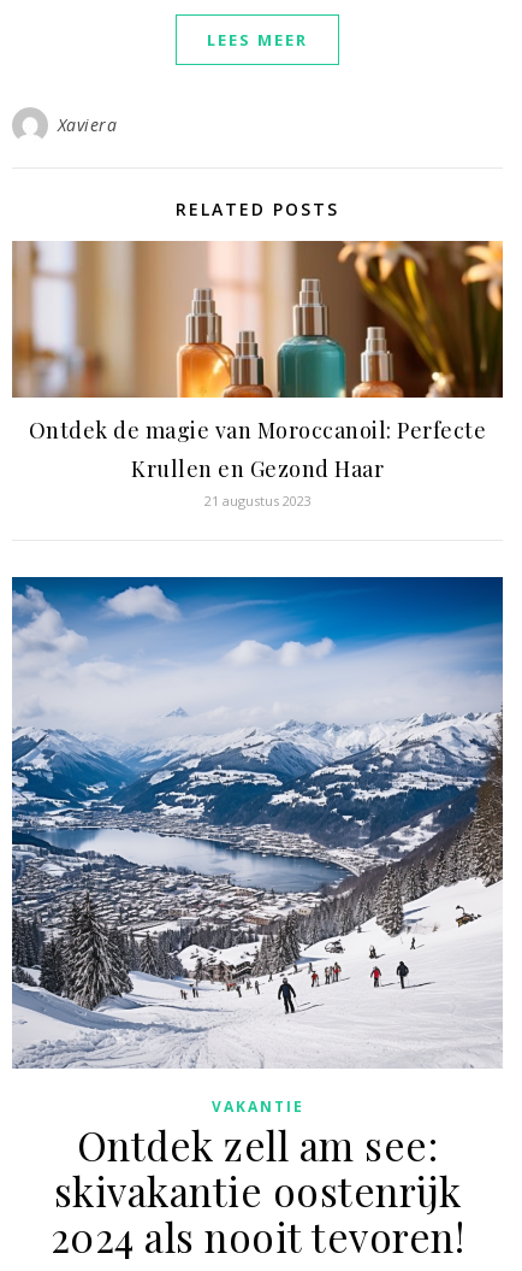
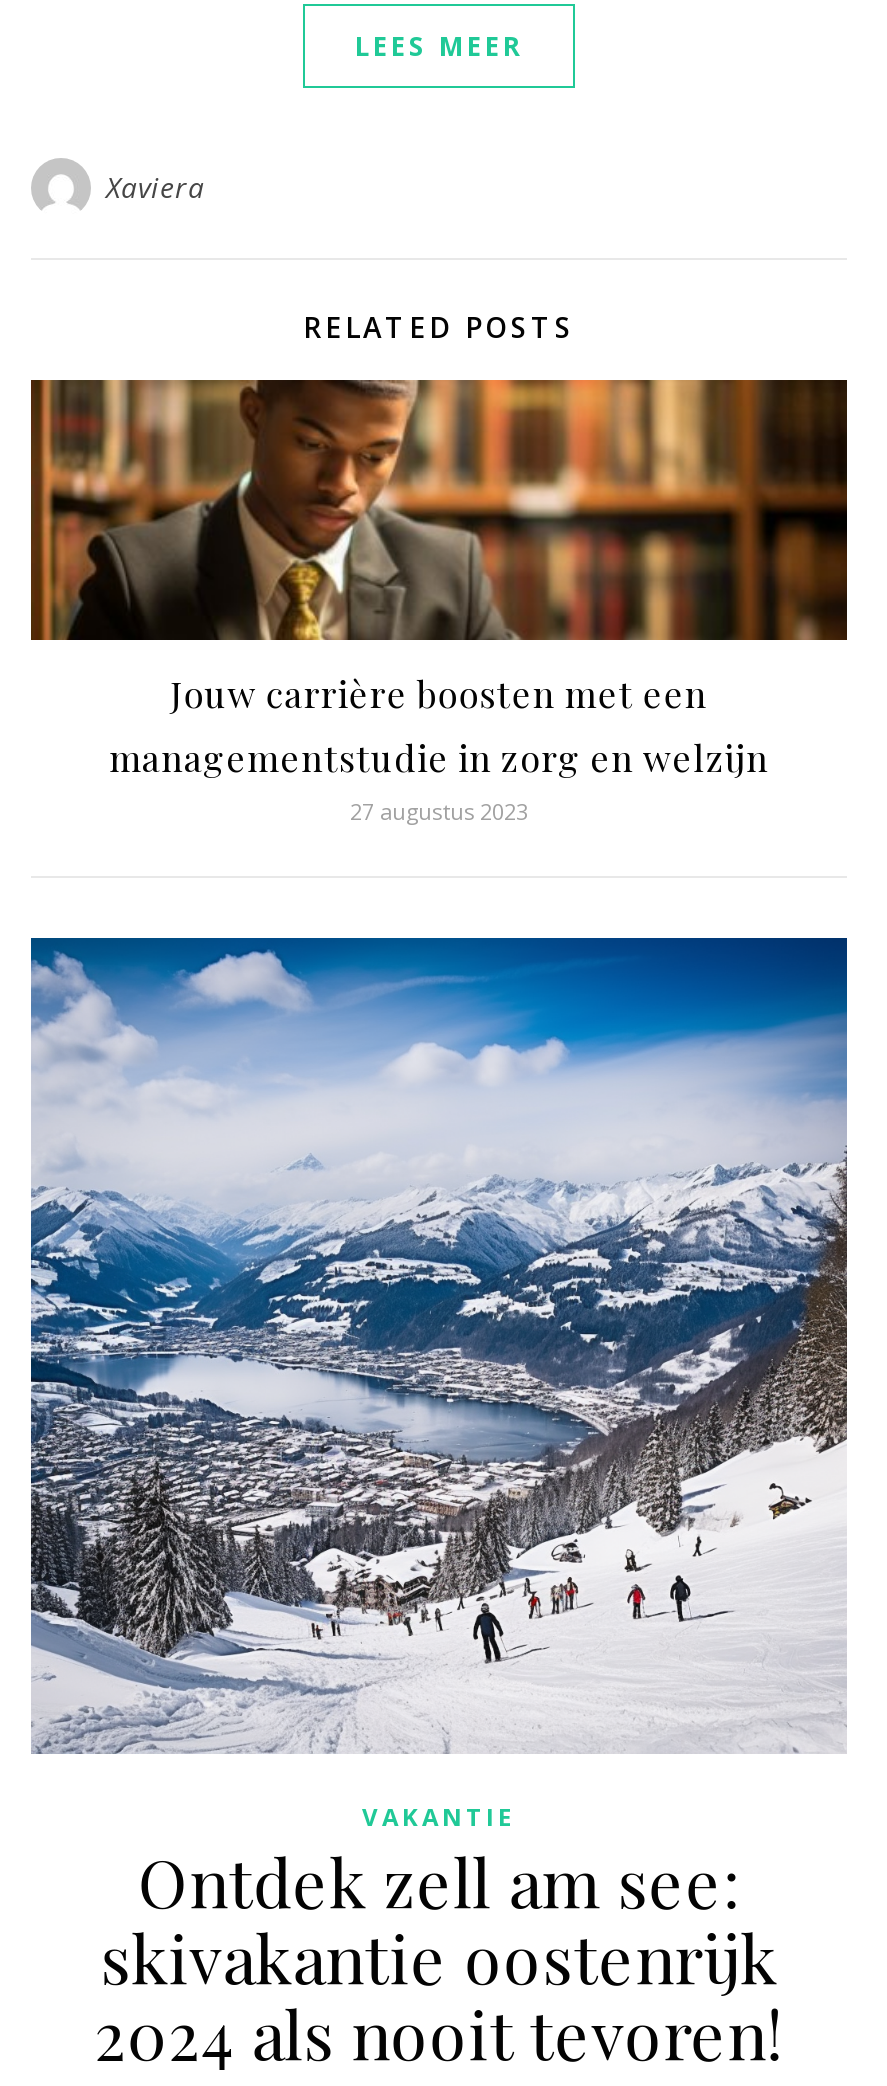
- [image]
- Ontdek de magie van Moroccanoil: Perfecte
- Krullen en Gezond Haar
- 21 augustus 2023
+ [image]
+ Jouw carrière boosten met een
+ managementstudie in zorg en welzijn
+ 27 augustus 2023
